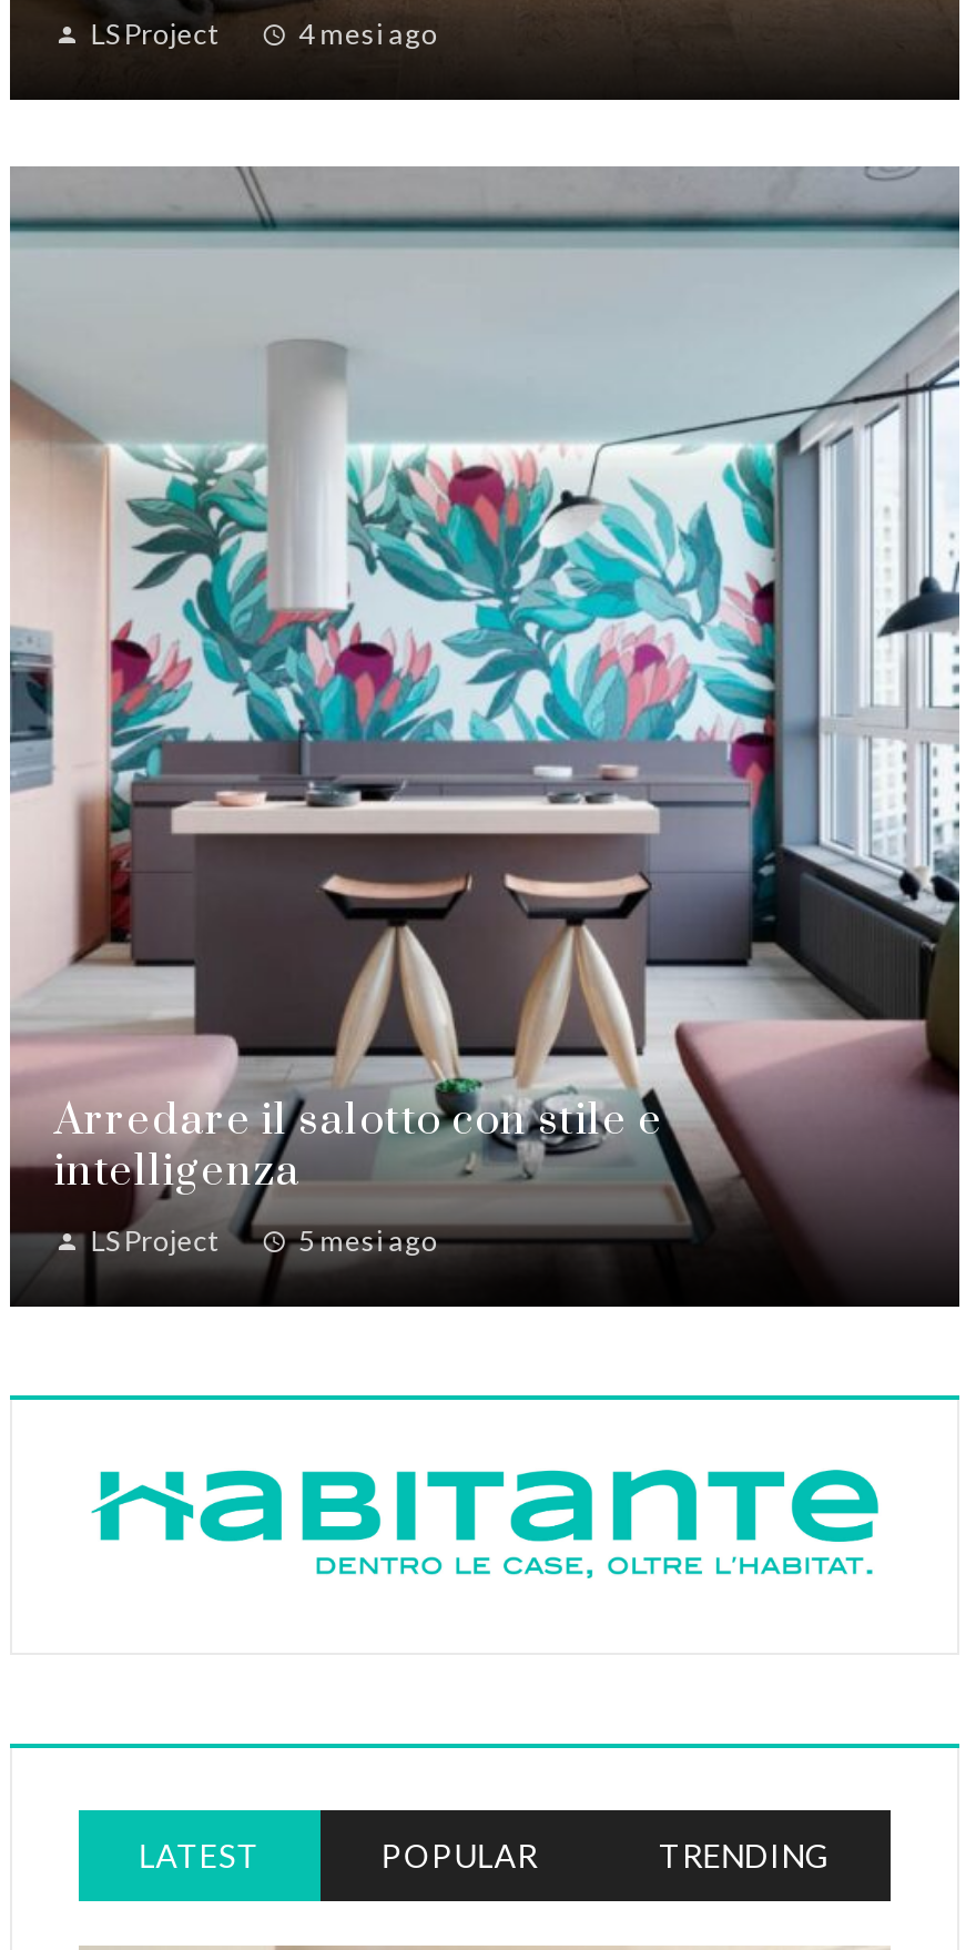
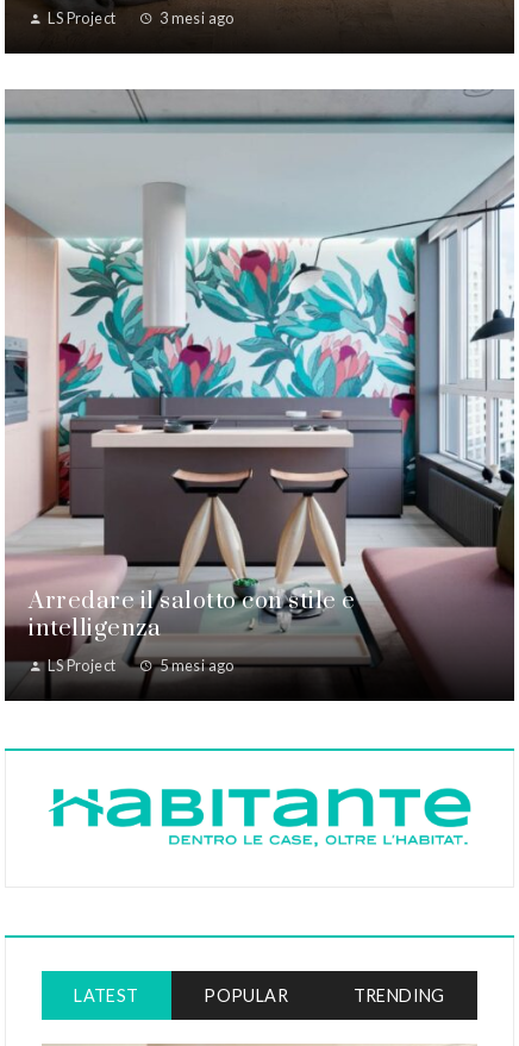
- 4 mesi ago
+ 3 mesi ago
